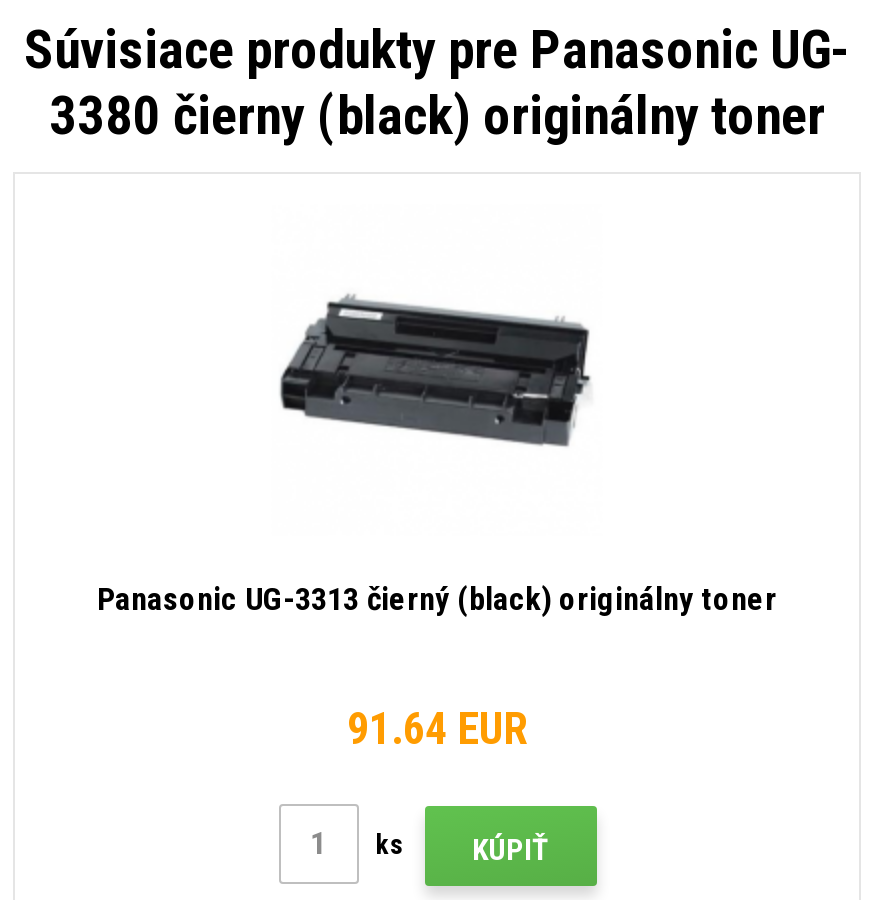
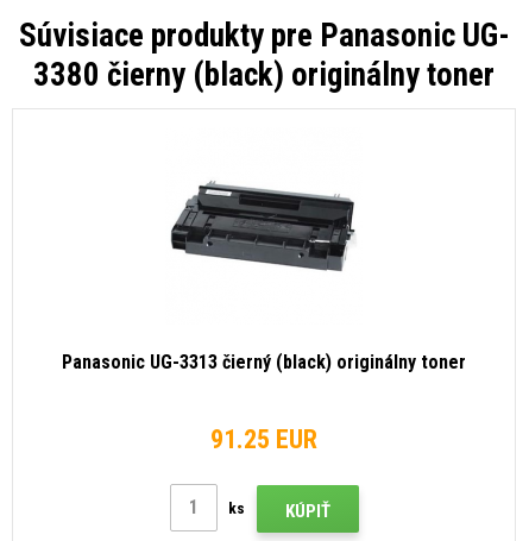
- 91.64 EUR
+ 91.25 EUR
